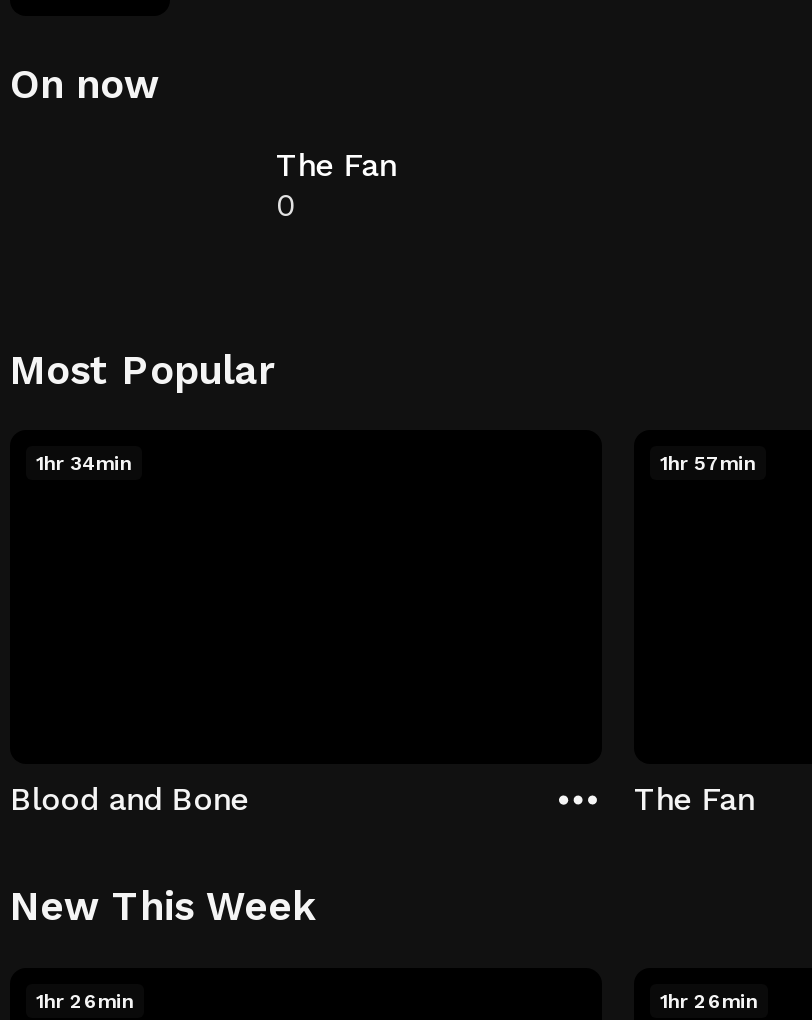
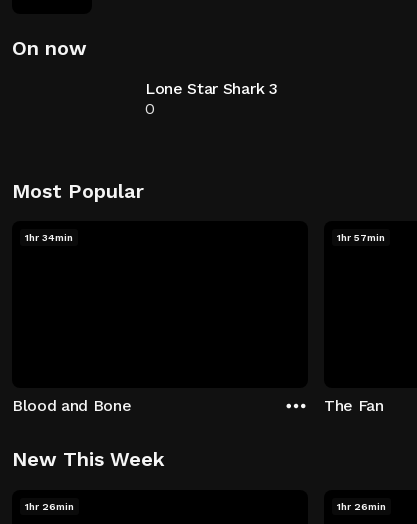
- The Fan
+ Lone Star Shark 3
